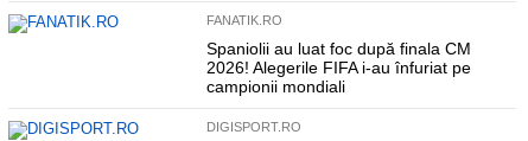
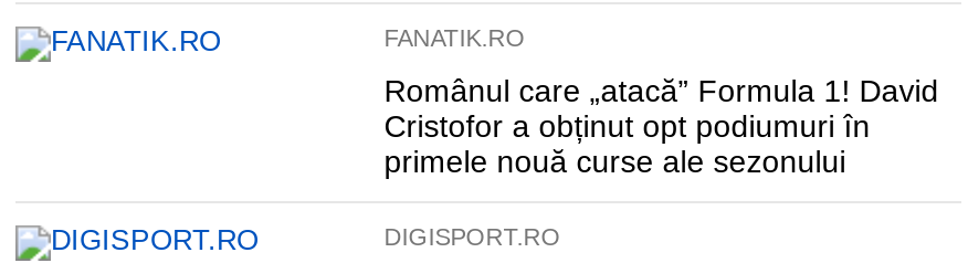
- Spaniolii au luat foc după finala CM
- 2026! Alegerile FIFA i-au înfuriat pe
- campionii mondiali
+ Românul care „atacă” Formula 1! David
+ Cristofor a obținut opt podiumuri în
+ primele nouă curse ale sezonului
